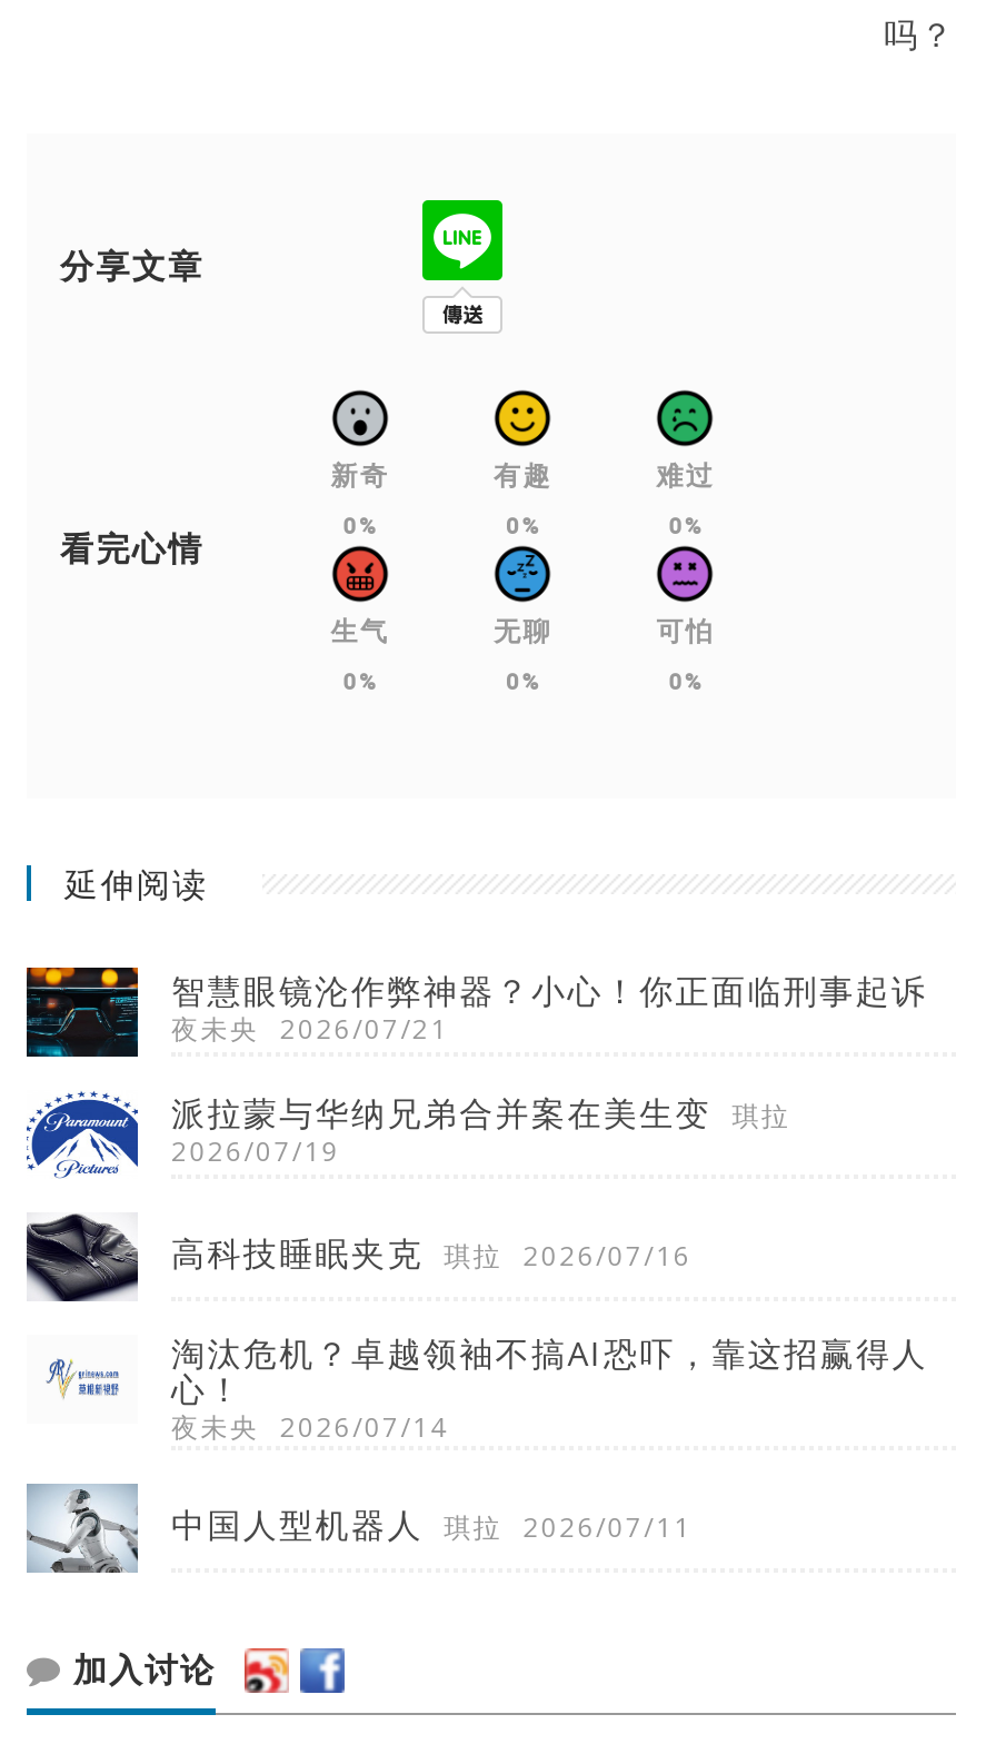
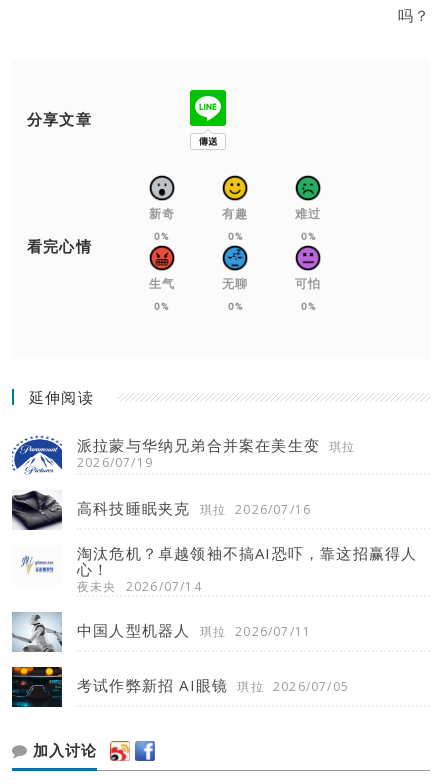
moved down: [image]

- 智慧眼镜沦作弊神器？小心！你正面临刑事起诉
- 夜未央 2026/07/21

moved up: [image] | 派拉蒙与华纳兄弟合并案在美生变 琪拉 | 2026/07/19 | 高科技睡眠夹克 琪拉 2026/07/16 | 淘汰危机？卓越领袖不搞AI恐吓，靠这招赢得人 | 夜未央 2026/07/14 | 中国人型机器人 琪拉 2026/07/11

+ 考试作弊新招 AI眼镜 琪拉 2026/07/05
